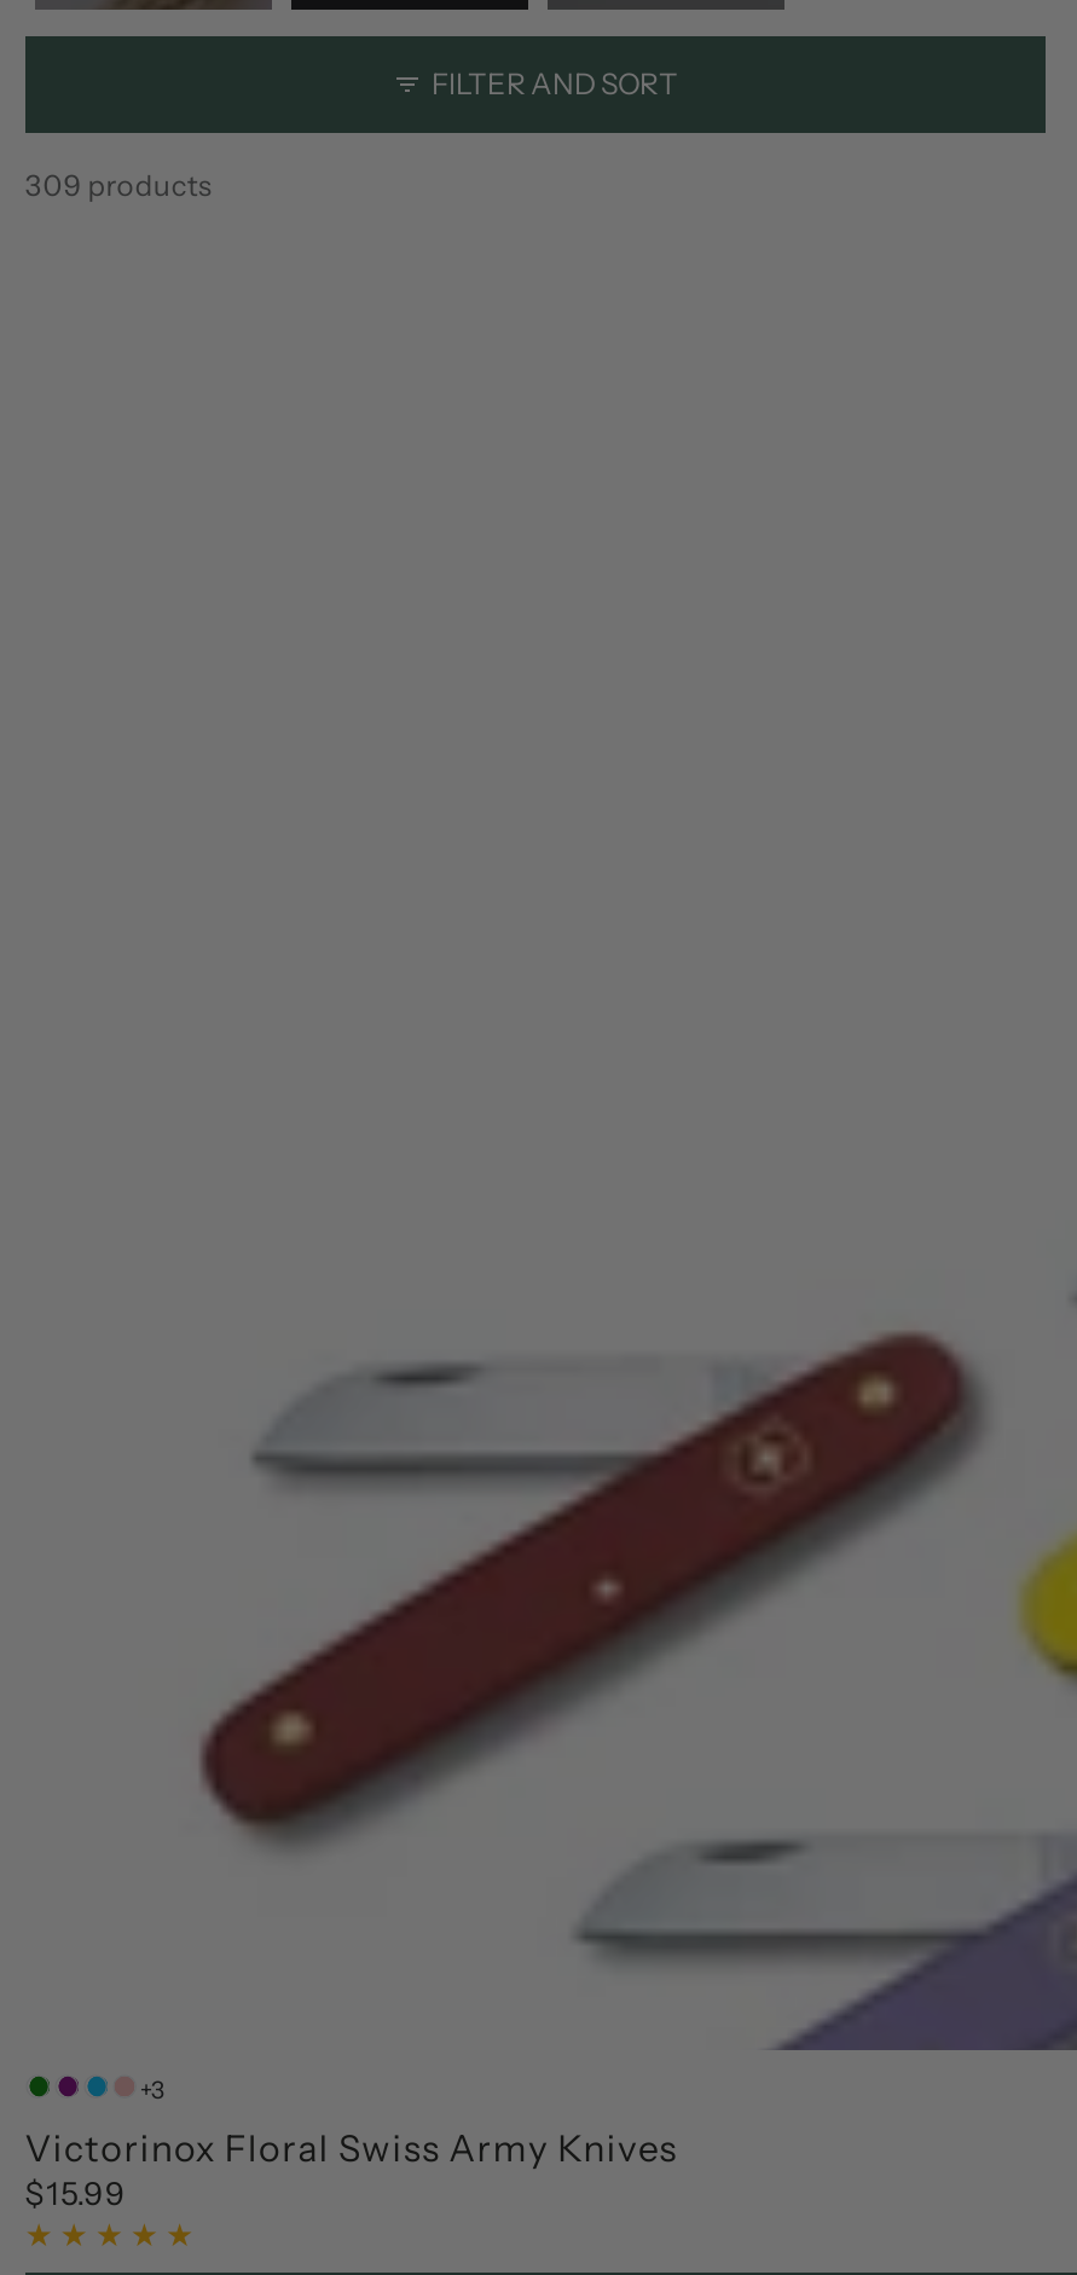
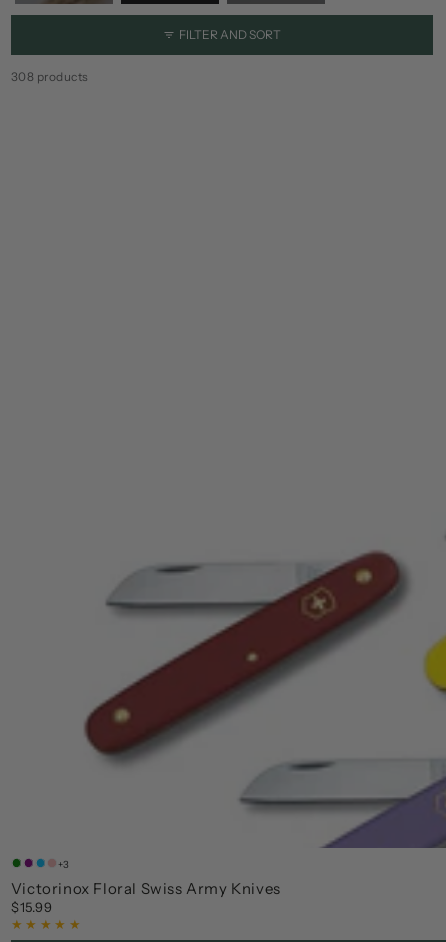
- 309 products
+ 308 products
